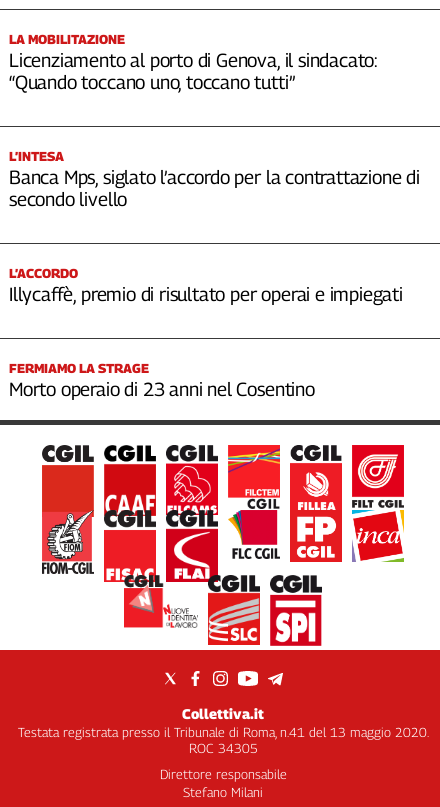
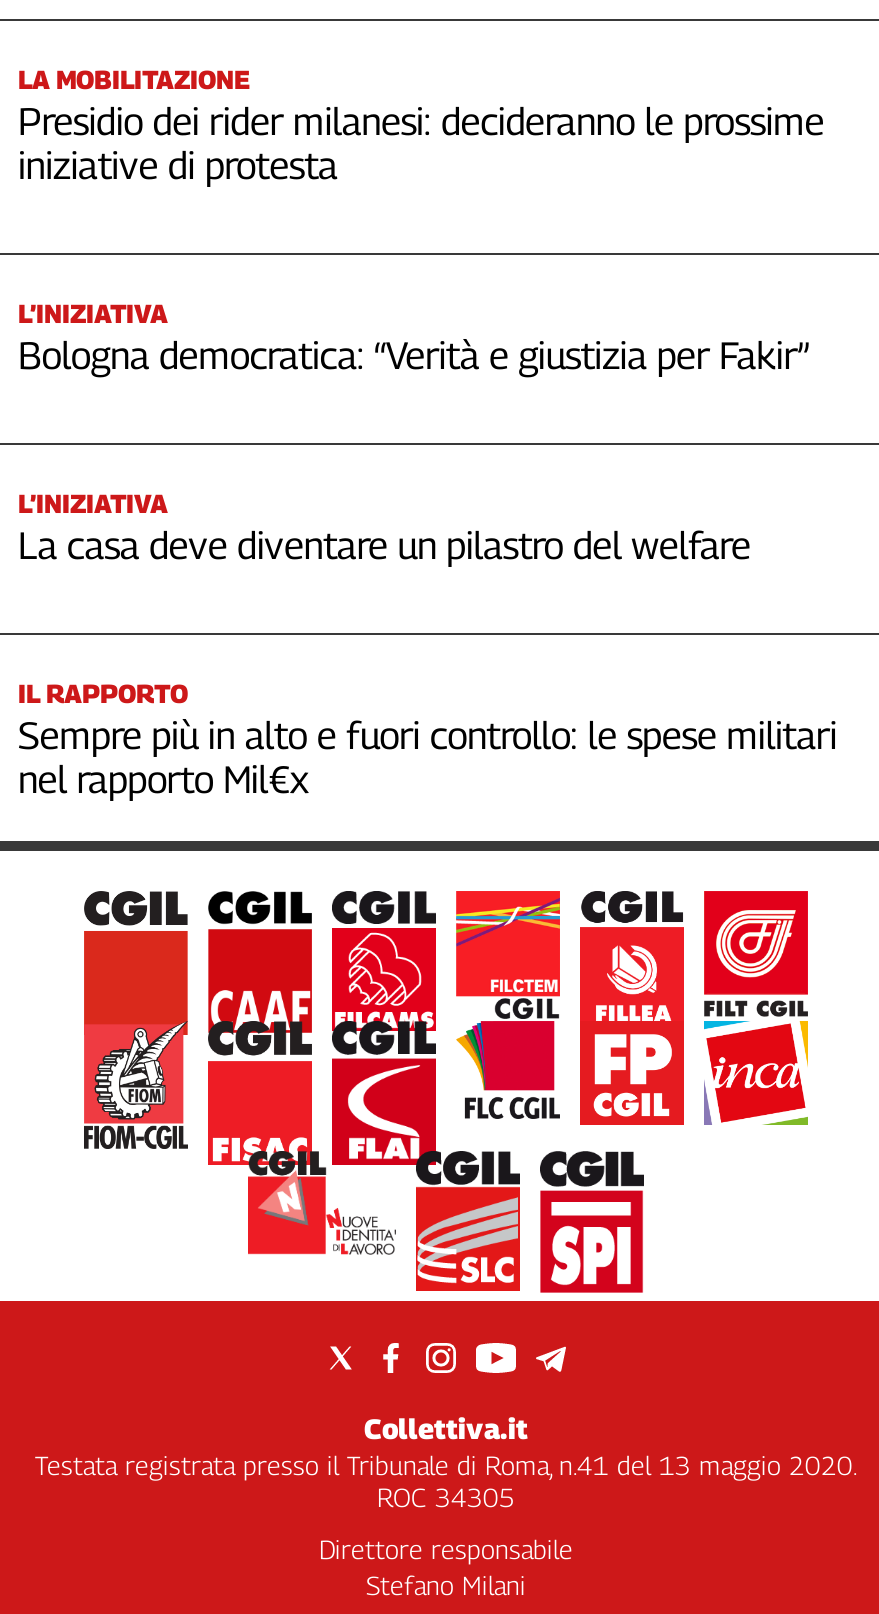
- Licenziamento al porto di Genova, il sindacato:
- “Quando toccano uno, toccano tutti”
+ Presidio dei rider milanesi: decideranno le prossime
+ iniziative di protesta

- L’INTESA
- Banca Mps, siglato l’accordo per la contrattazione di
- secondo livello
+ L’INIZIATIVA
+ Bologna democratica: “Verità e giustizia per Fakir”

- L’ACCORDO
- Illycaffè, premio di risultato per operai e impiegati
+ L’INIZIATIVA
+ La casa deve diventare un pilastro del welfare

- FERMIAMO LA STRAGE
- Morto operaio di 23 anni nel Cosentino
+ IL RAPPORTO
+ Sempre più in alto e fuori controllo: le spese militari
+ nel rapporto Mil€x
